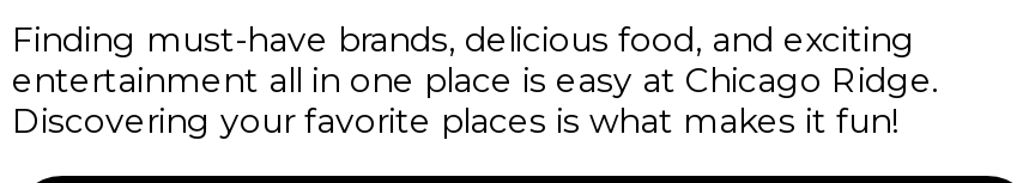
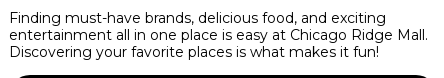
- entertainment all in one place is easy at Chicago Ridge.
+ entertainment all in one place is easy at Chicago Ridge Mall.
